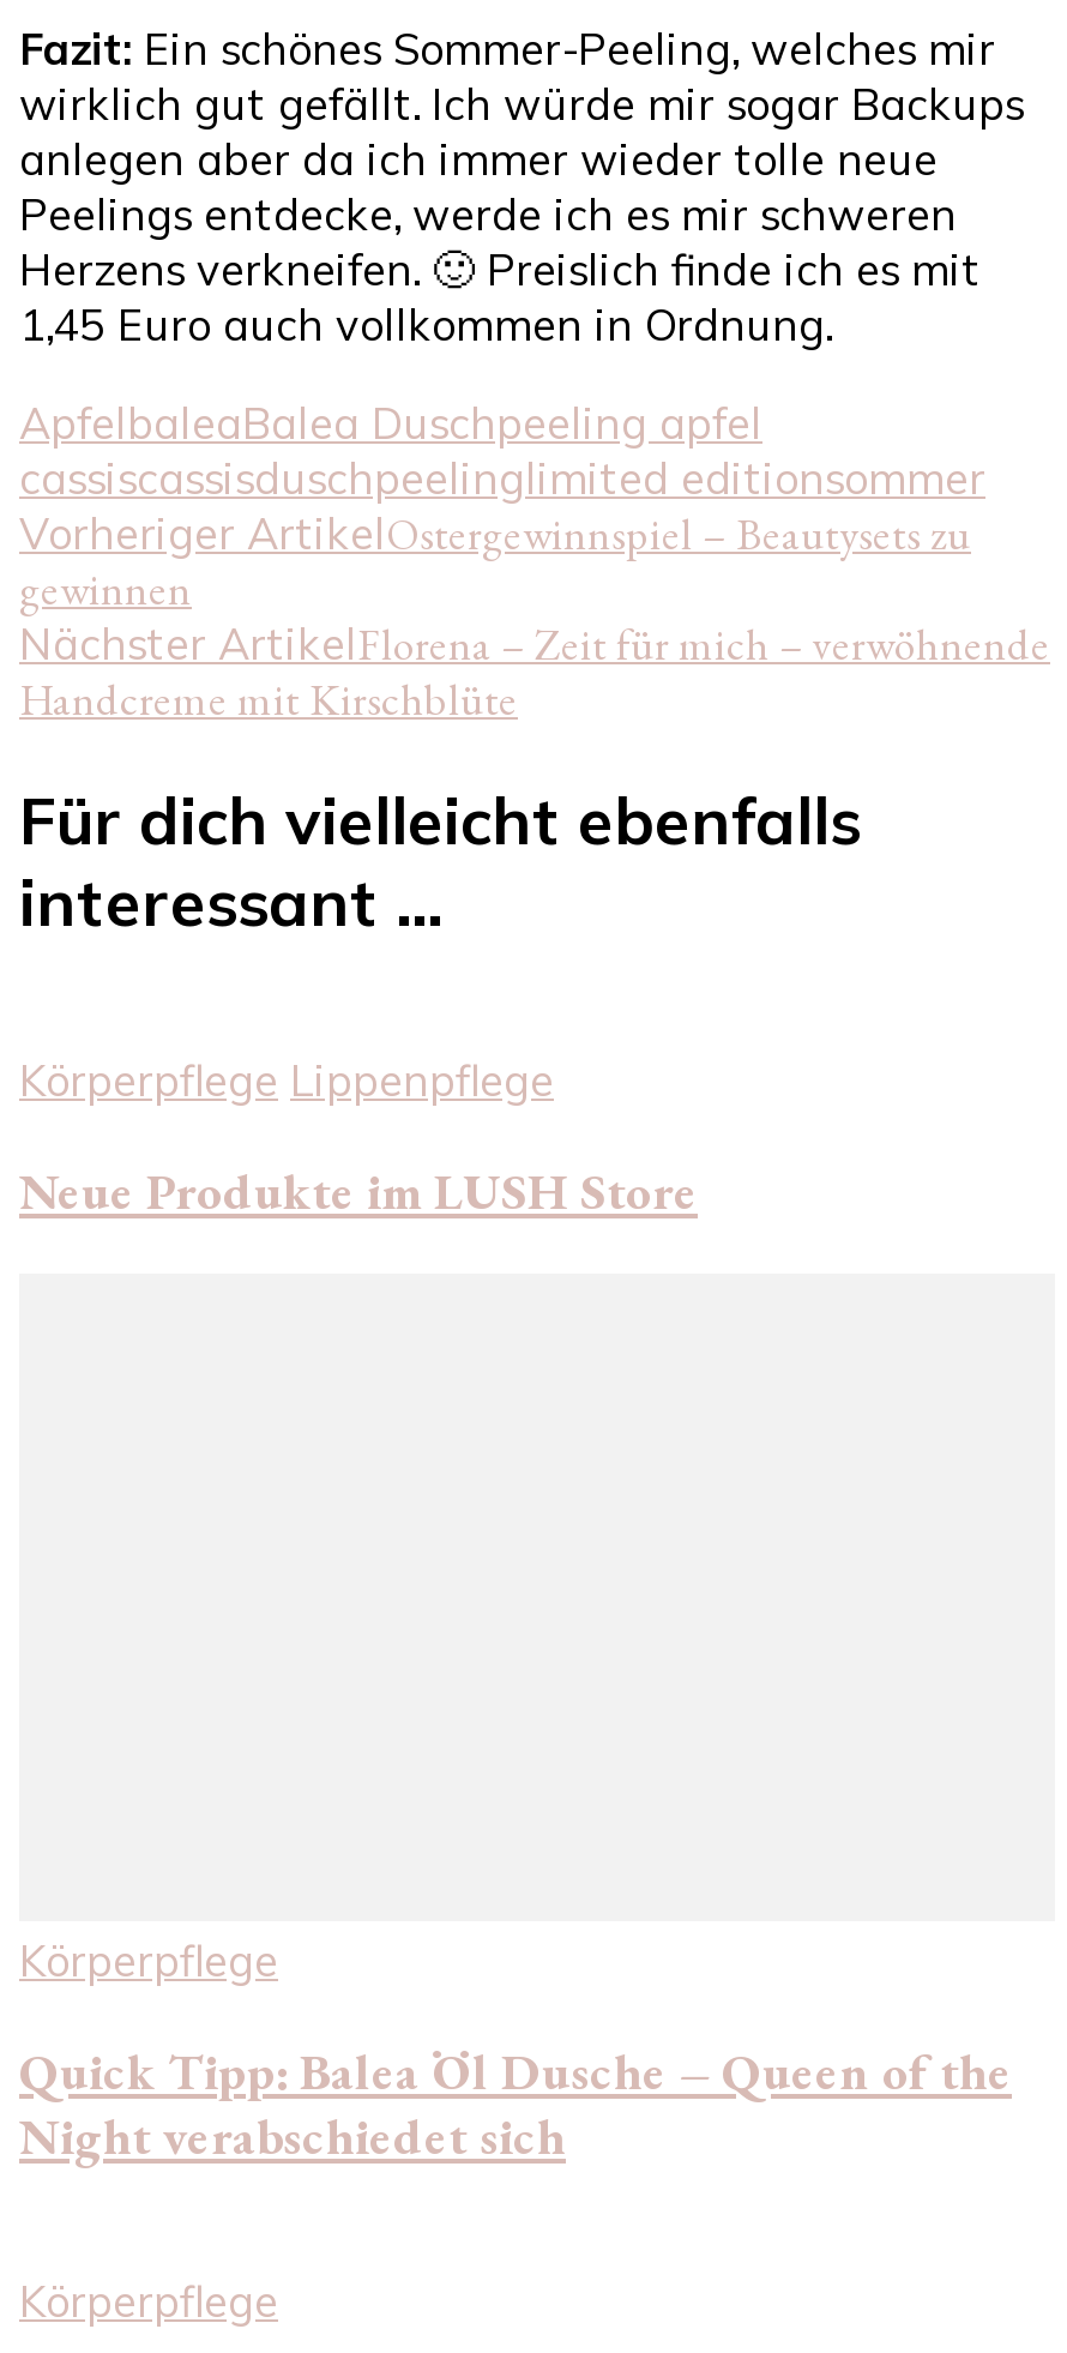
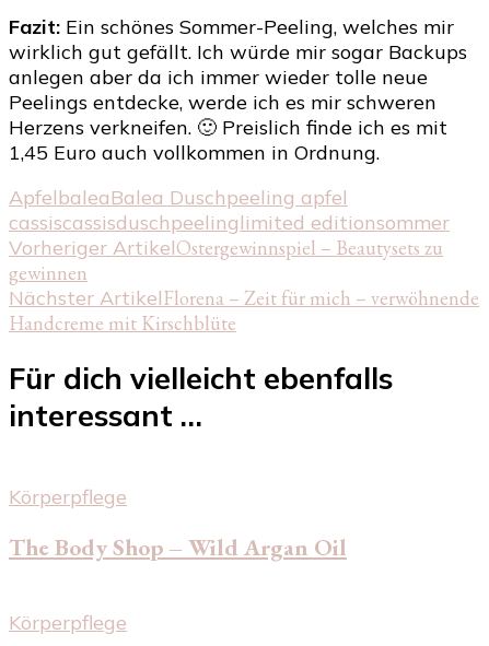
- Körperpflege Lippenpflege
- Neue Produkte im LUSH Store

- Quick Tipp: Balea Öl Dusche – Queen of the
- Night verabschiedet sich
+ The Body Shop – Wild Argan Oil
